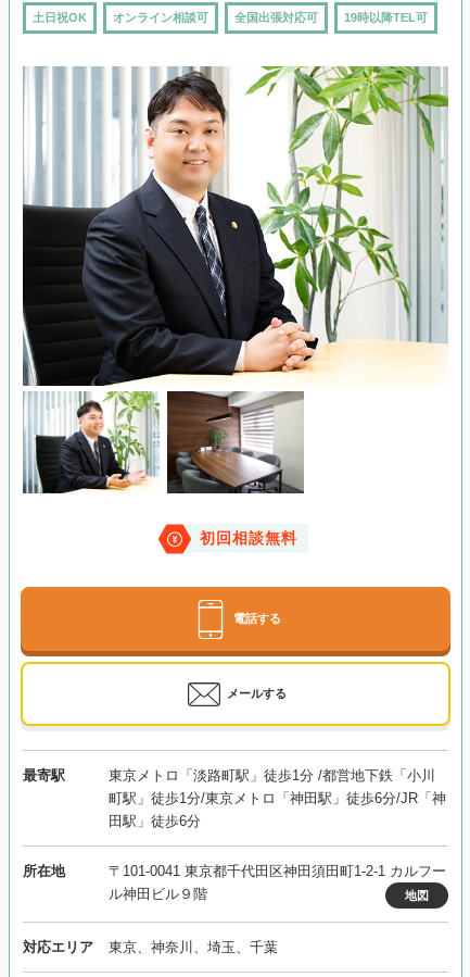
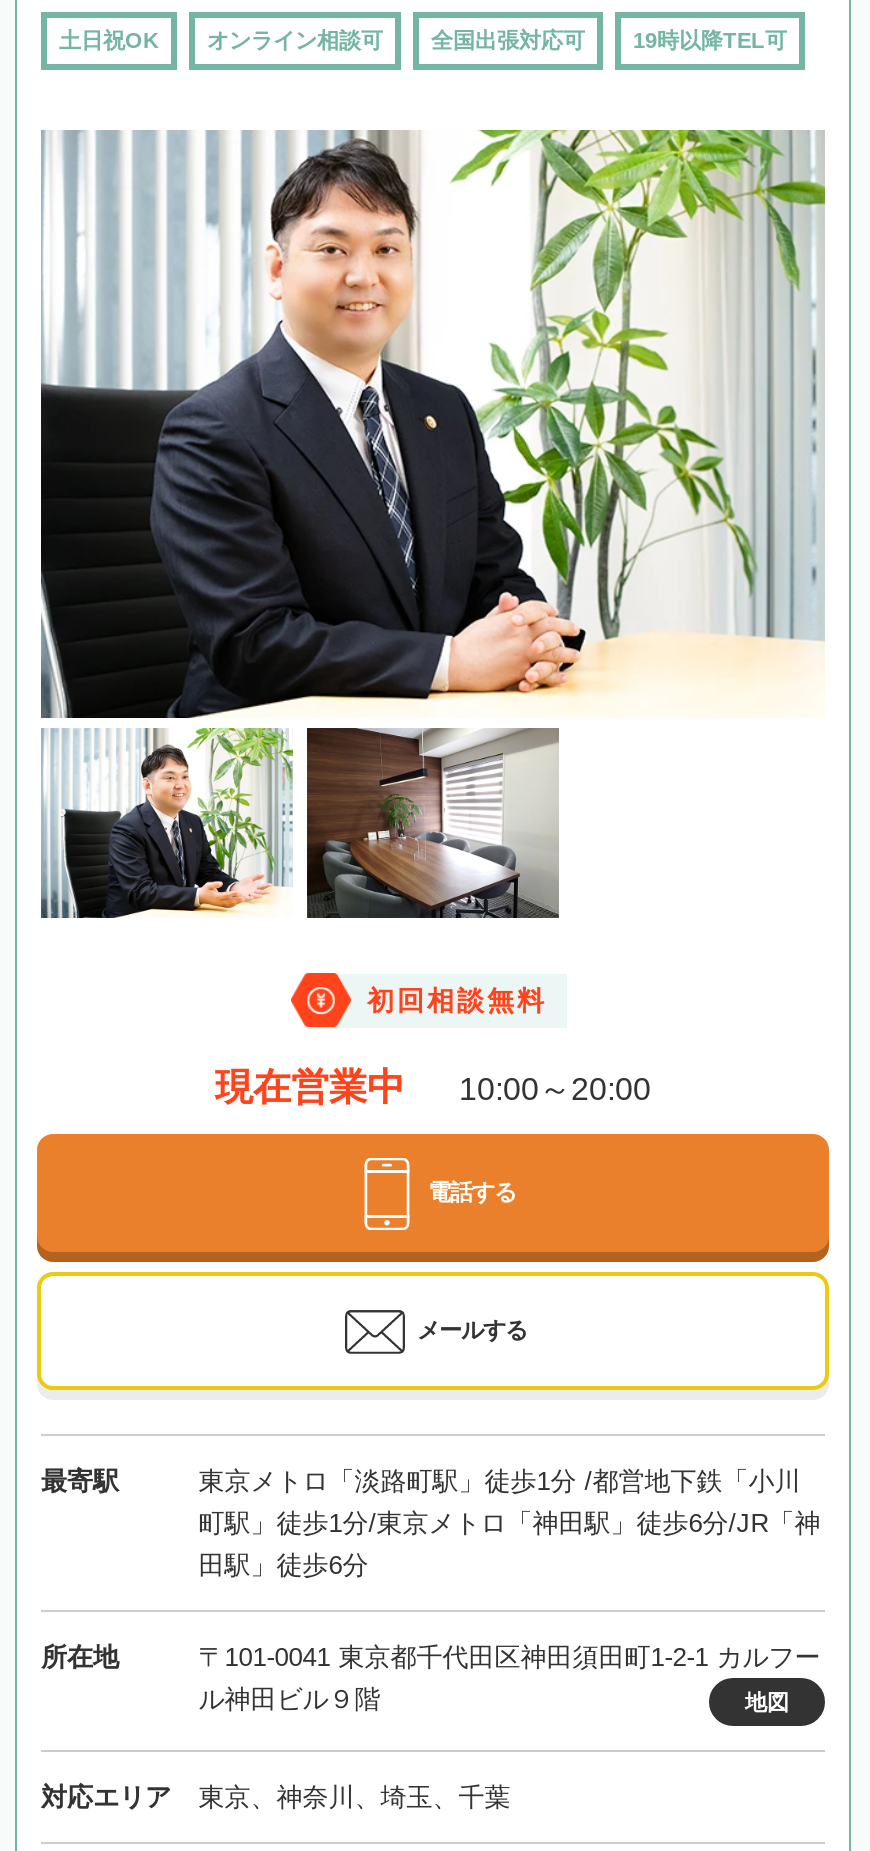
+ 現在営業中
+ 10:00～20:00
